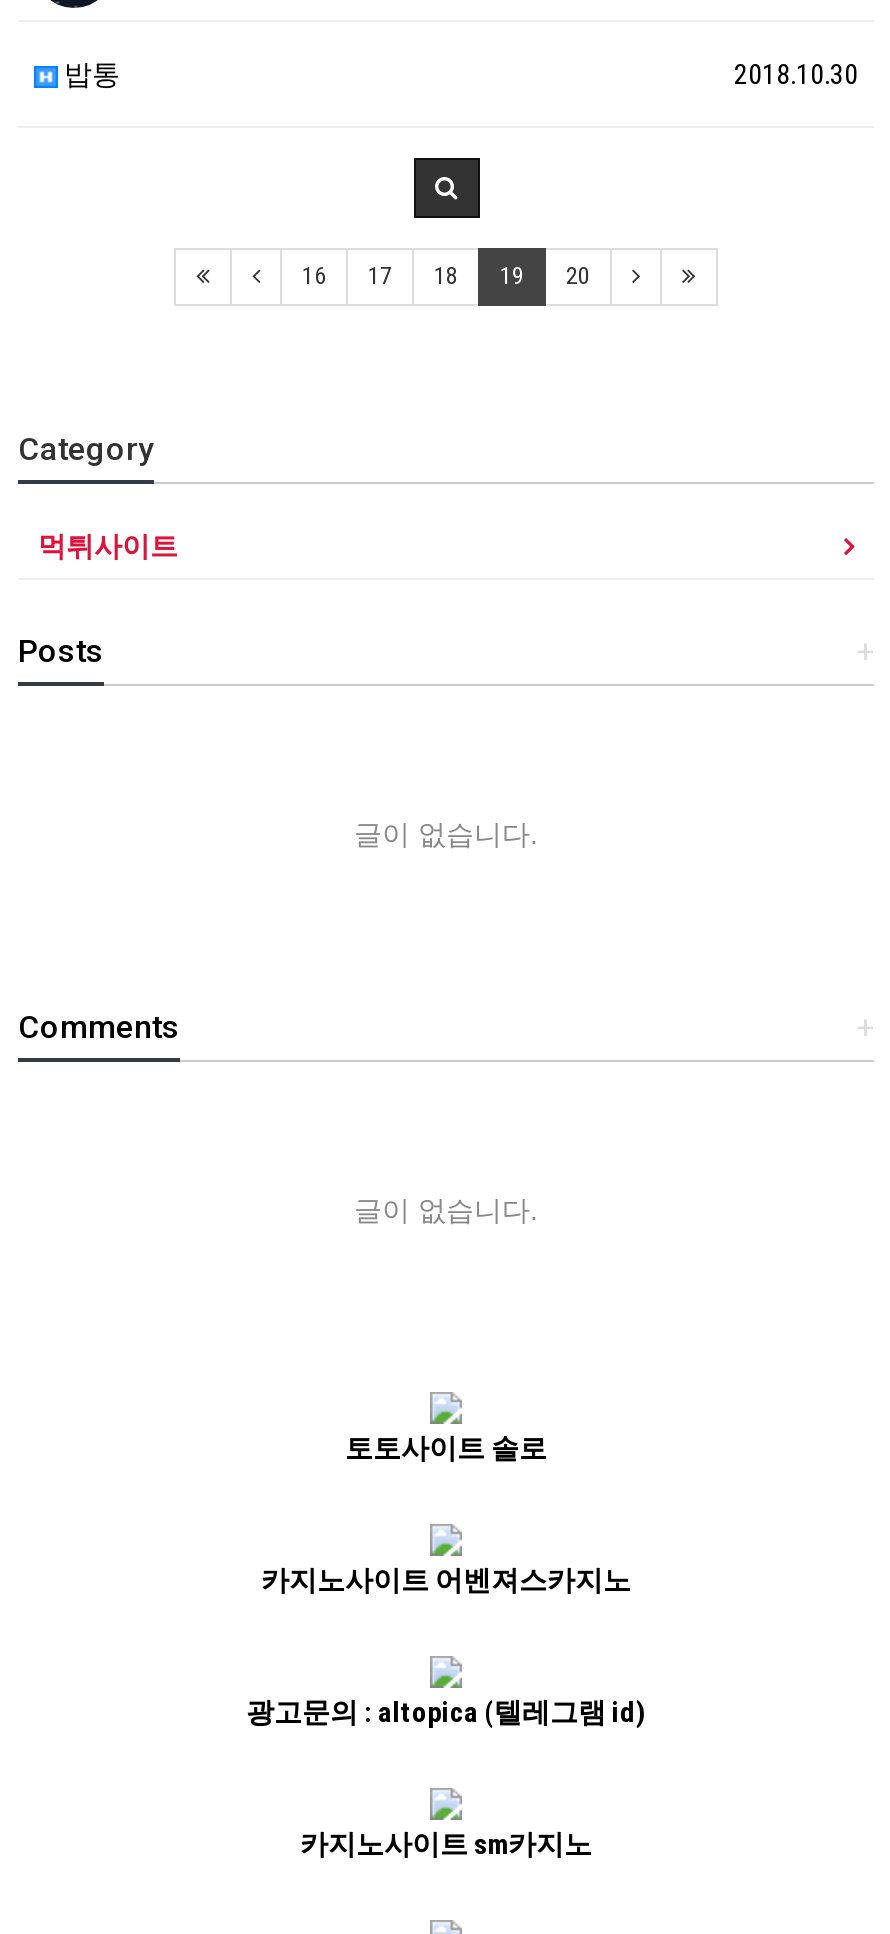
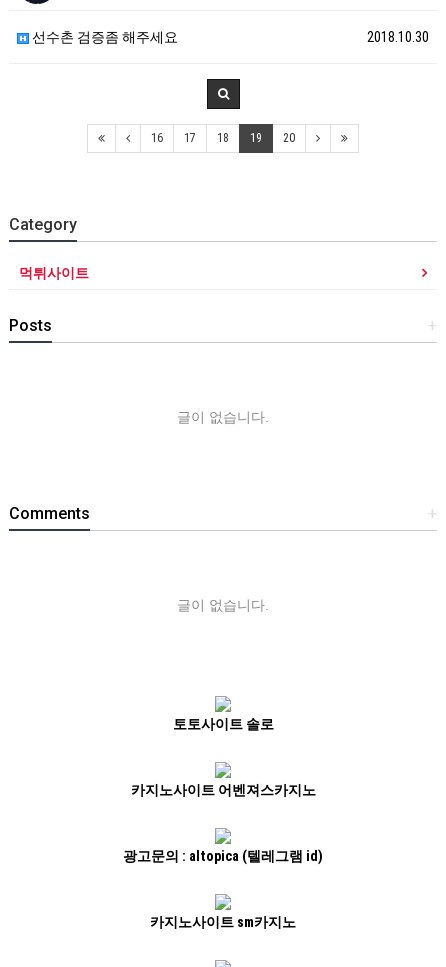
- 밥통
+ 선수촌 검증좀 해주세요
